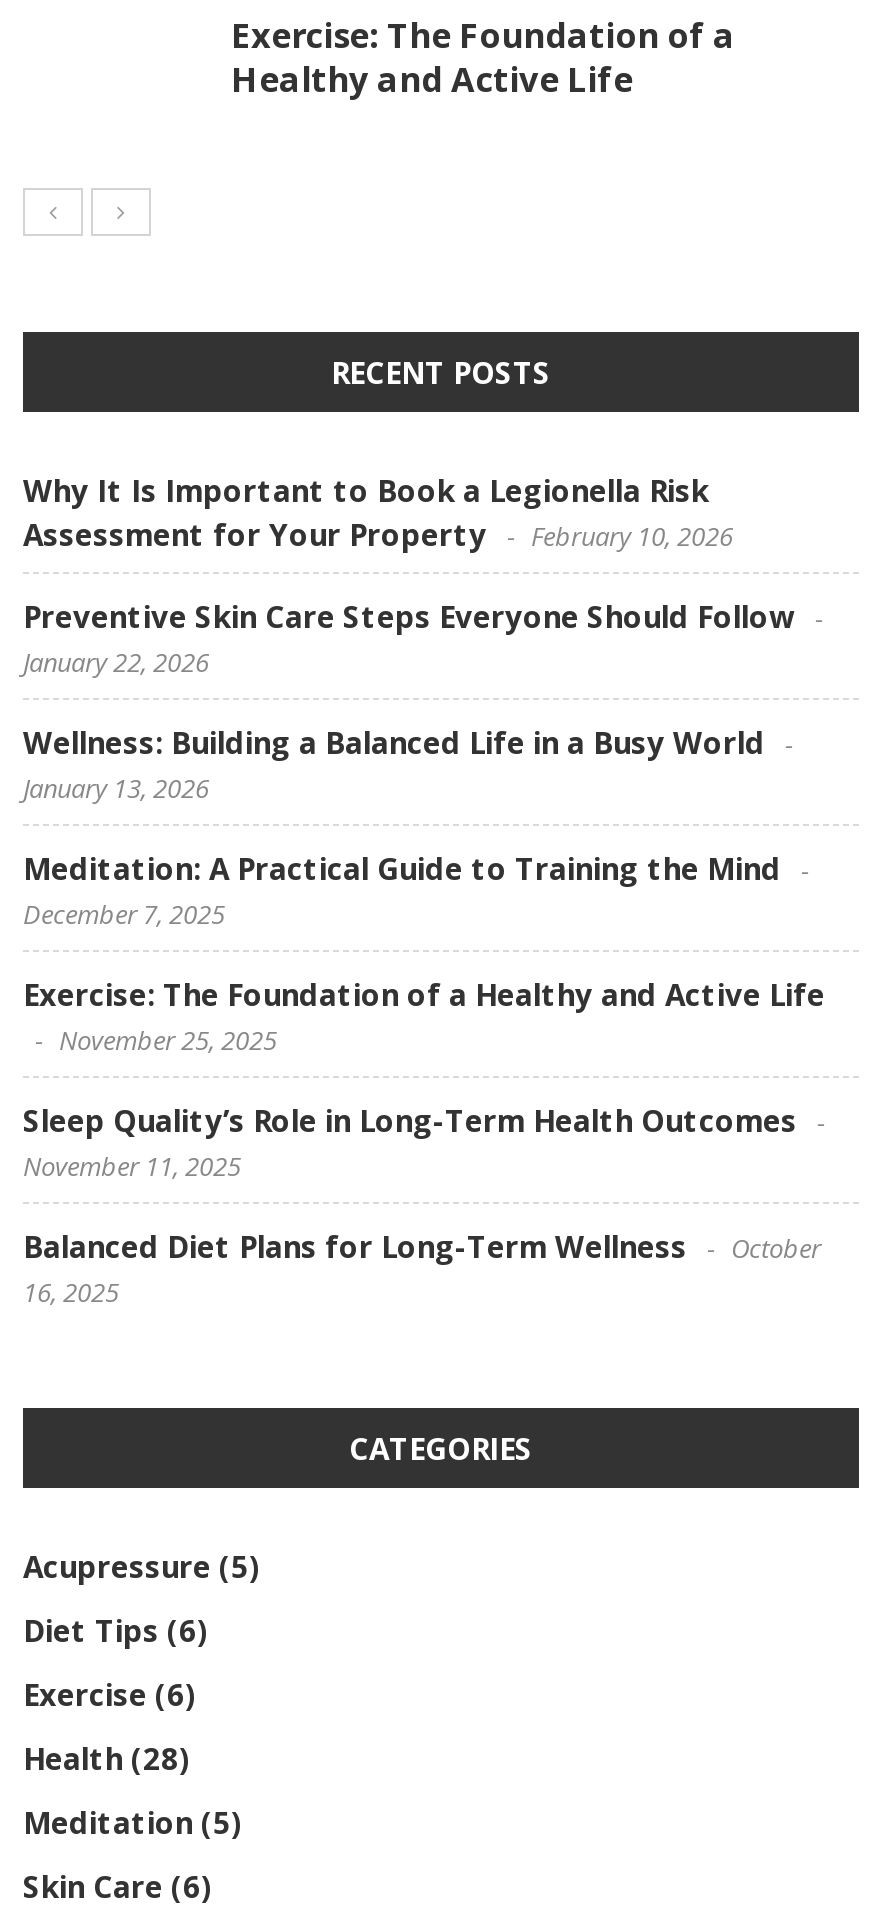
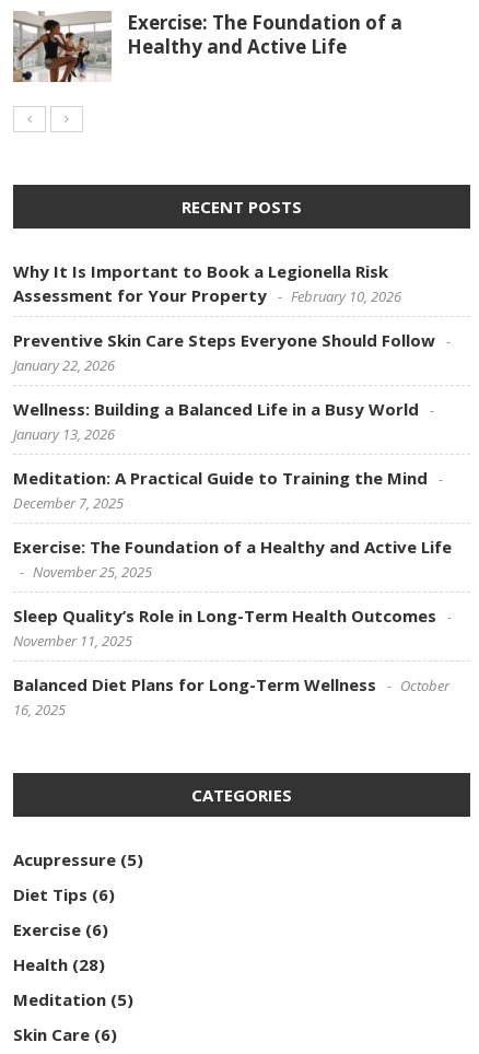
+ [image]
